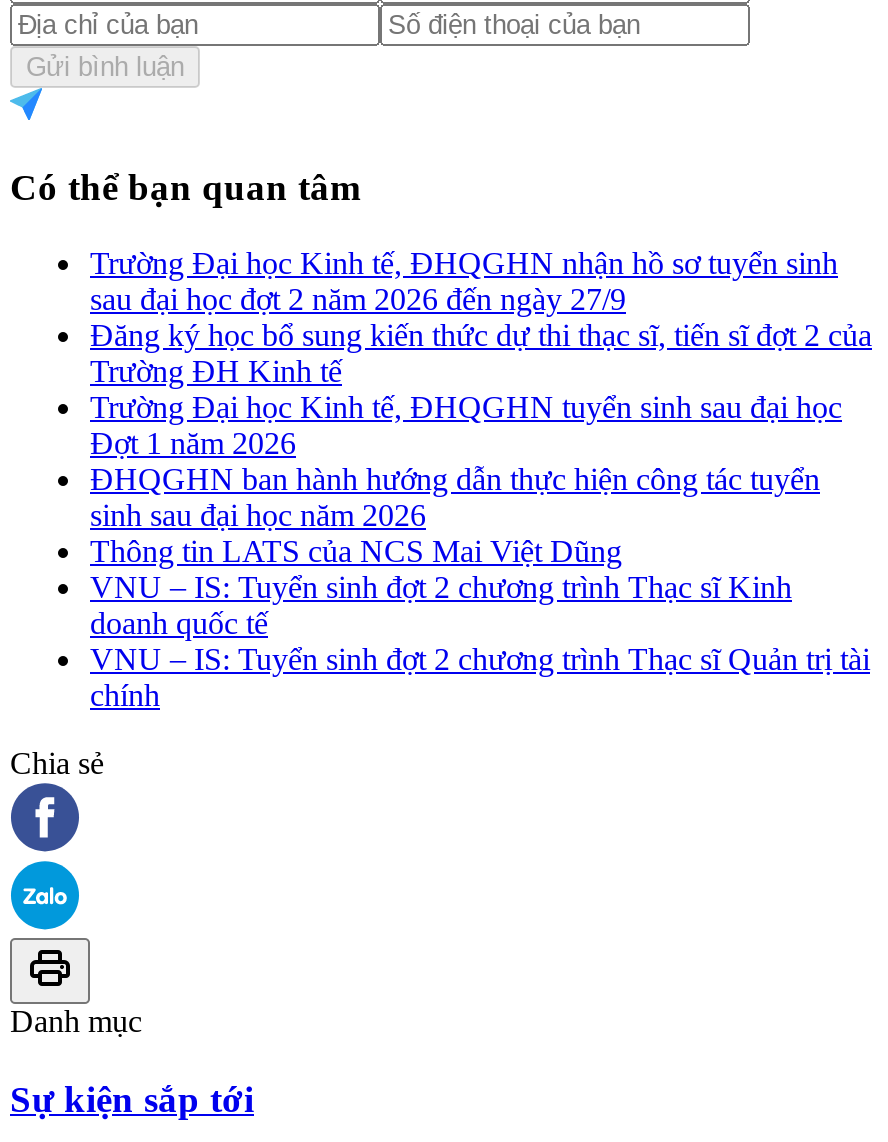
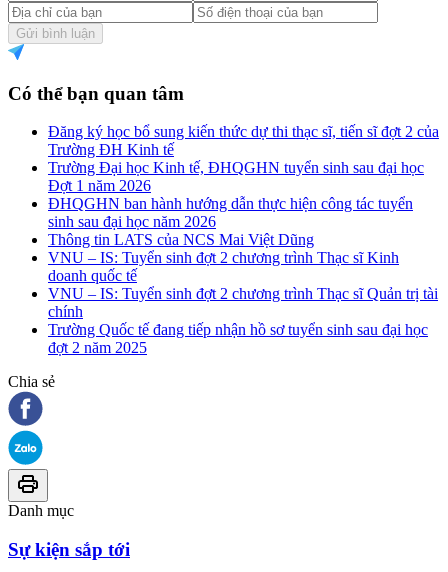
- Trường Đại học Kinh tế, ĐHQGHN nhận hồ sơ tuyển sinh
- sau đại học đợt 2 năm 2026 đến ngày 27/9

moved up: Đăng ký học bổ sung kiến thức dự thi thạc sĩ, tiến sĩ đợt 2 của | Trường ĐH Kinh tế | Trường Đại học Kinh tế, ĐHQGHN tuyển sinh sau đại học | ... | VNU – IS: Tuyển sinh đợt 2 chương trình Thạc sĩ Quản trị tài | chính

+ Trường Quốc tế đang tiếp nhận hồ sơ tuyển sinh sau đại học
+ đợt 2 năm 2025
